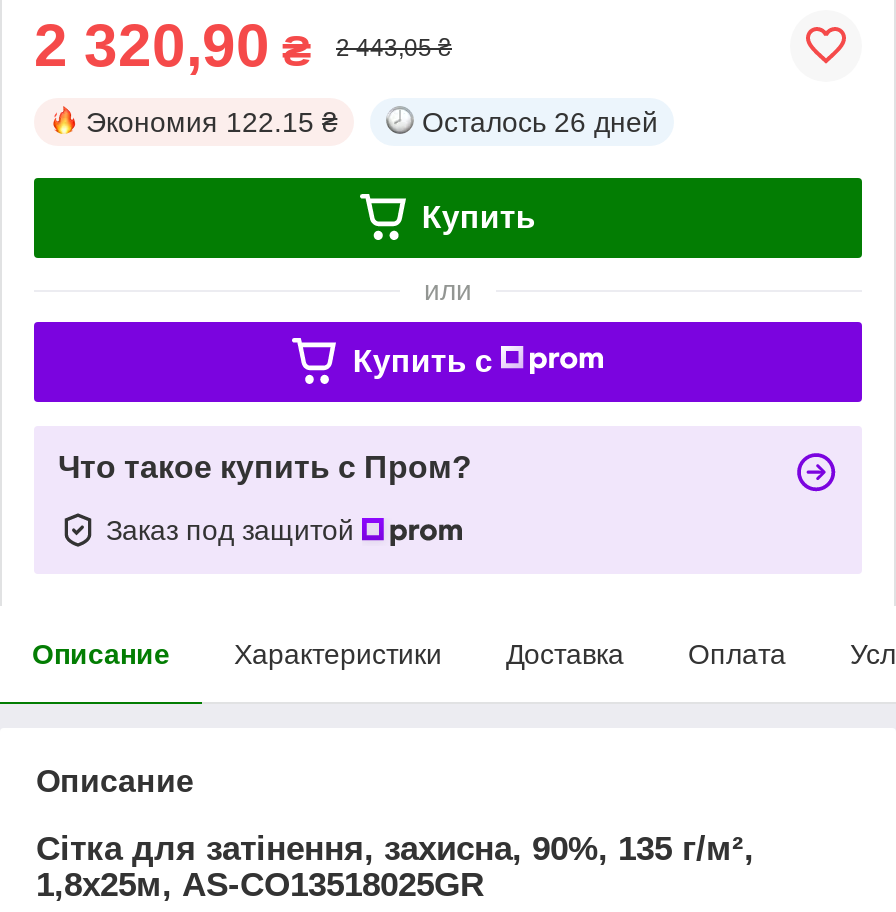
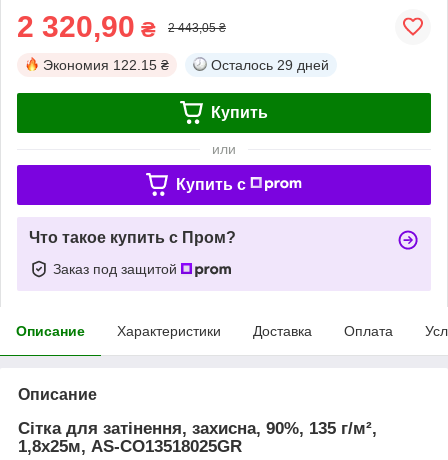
- Осталось 26 дней
+ Осталось 29 дней
